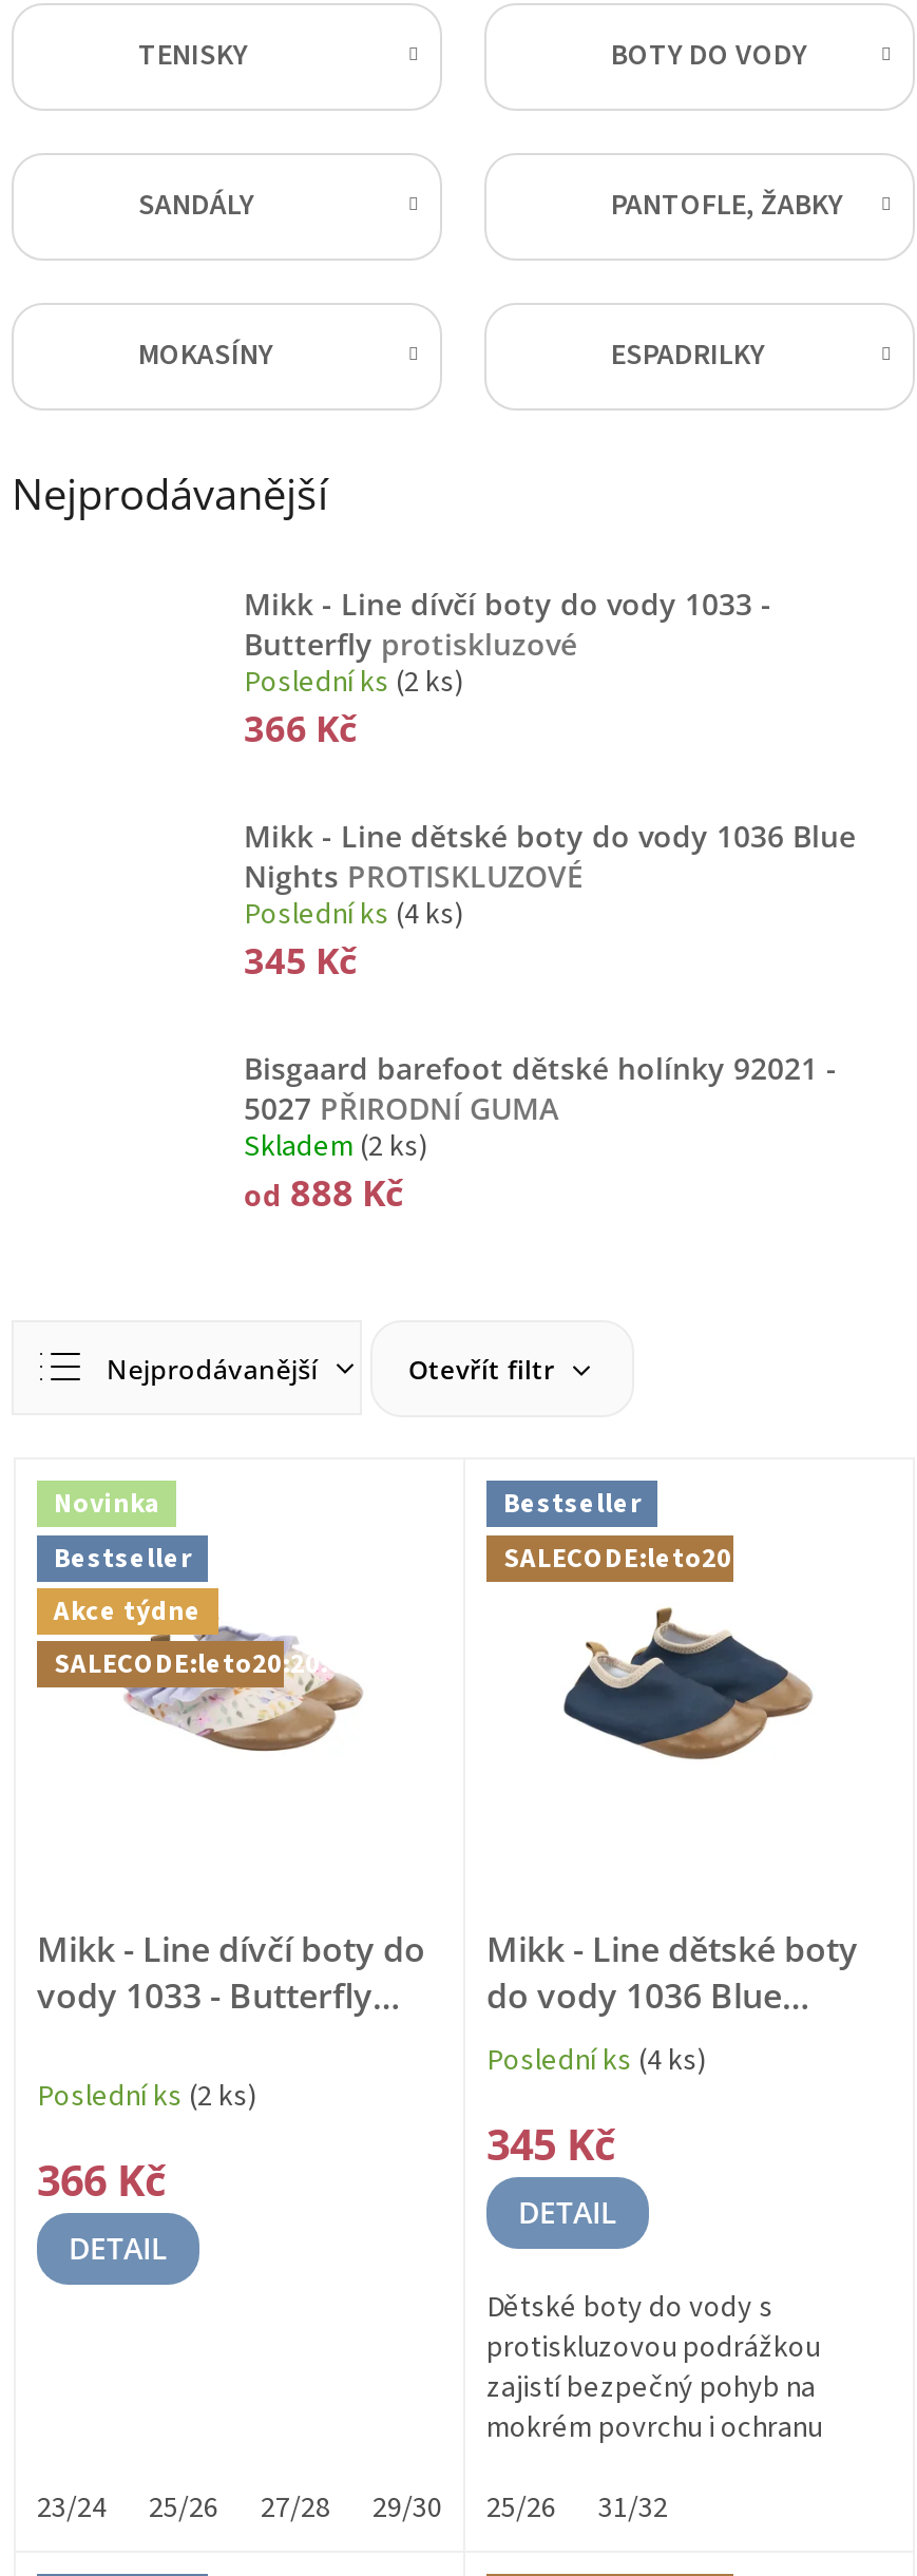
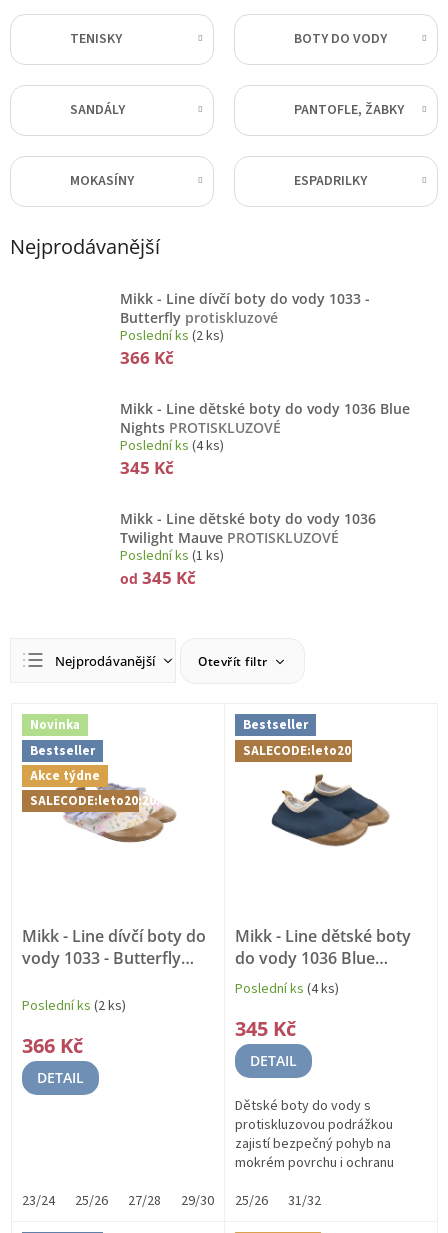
- Bisgaard barefoot dětské holínky 92021 -
- 5027 PŘIRODNÍ GUMA
- Skladem (2 ks)
- od 888 Kč
+ Mikk - Line dětské boty do vody 1036
+ Twilight Mauve PROTISKLUZOVÉ
+ Poslední ks (1 ks)
+ od 345 Kč
